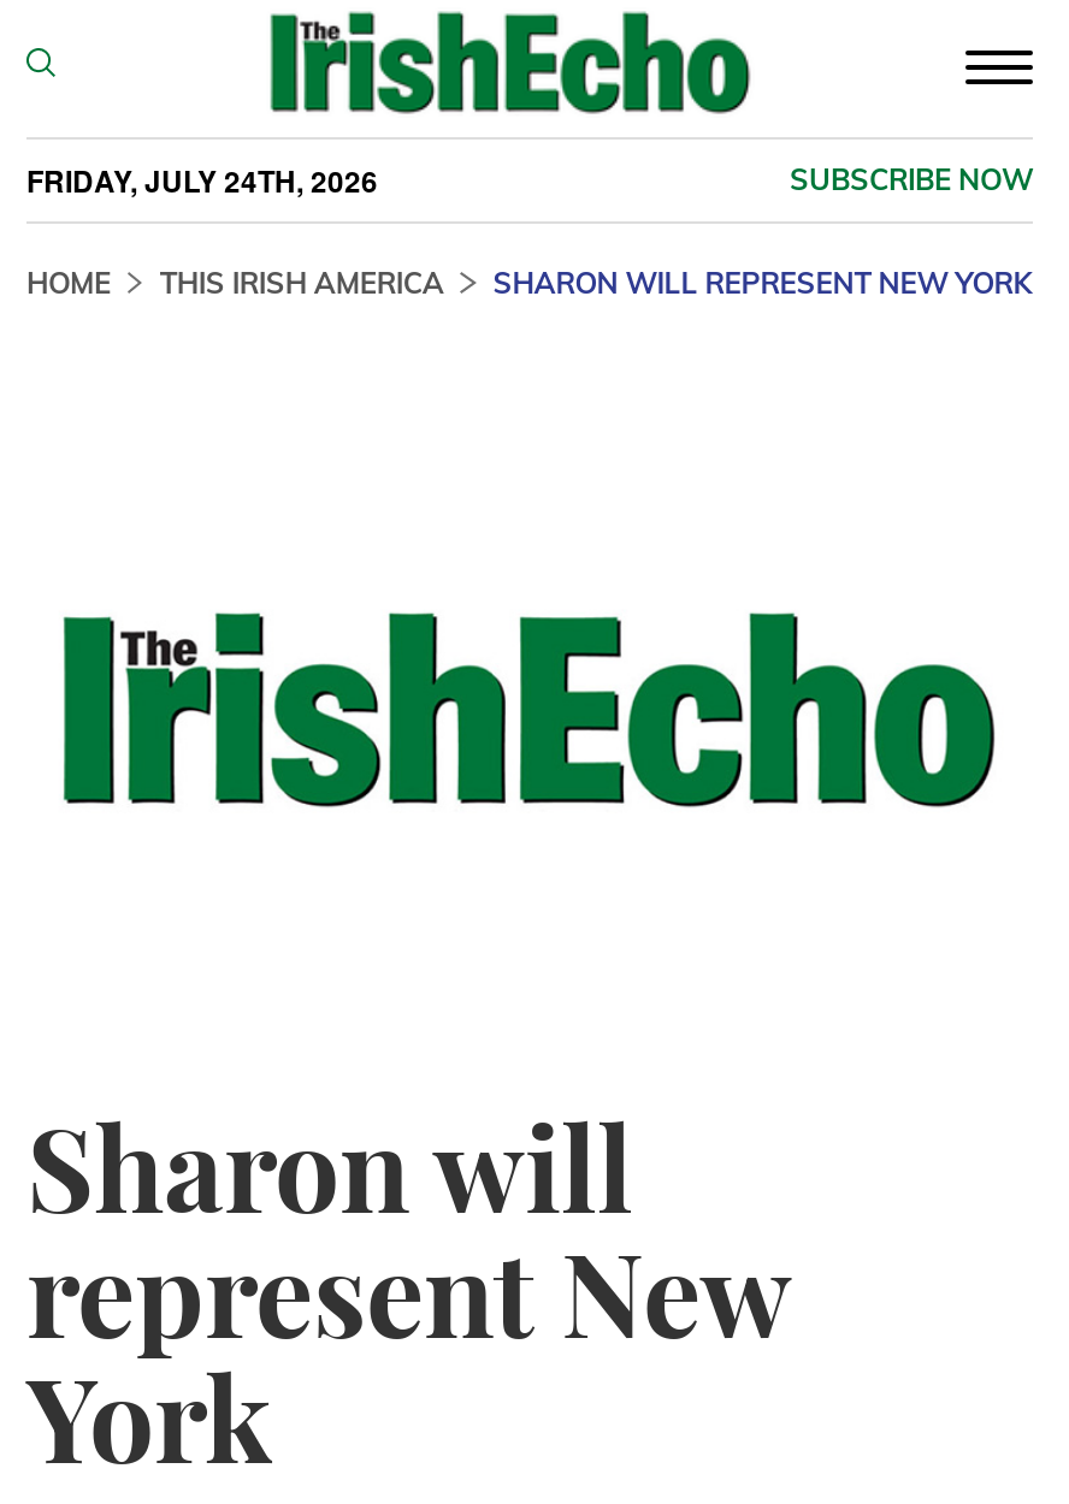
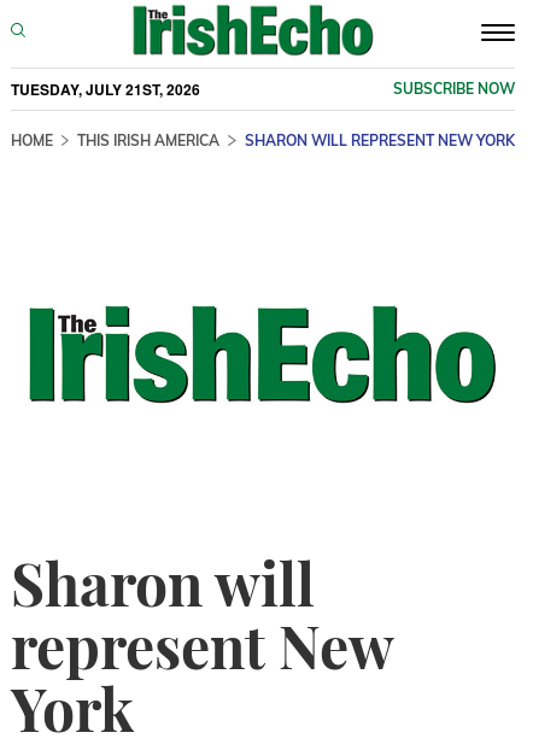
- FRIDAY, JULY 24TH, 2026
+ TUESDAY, JULY 21ST, 2026
